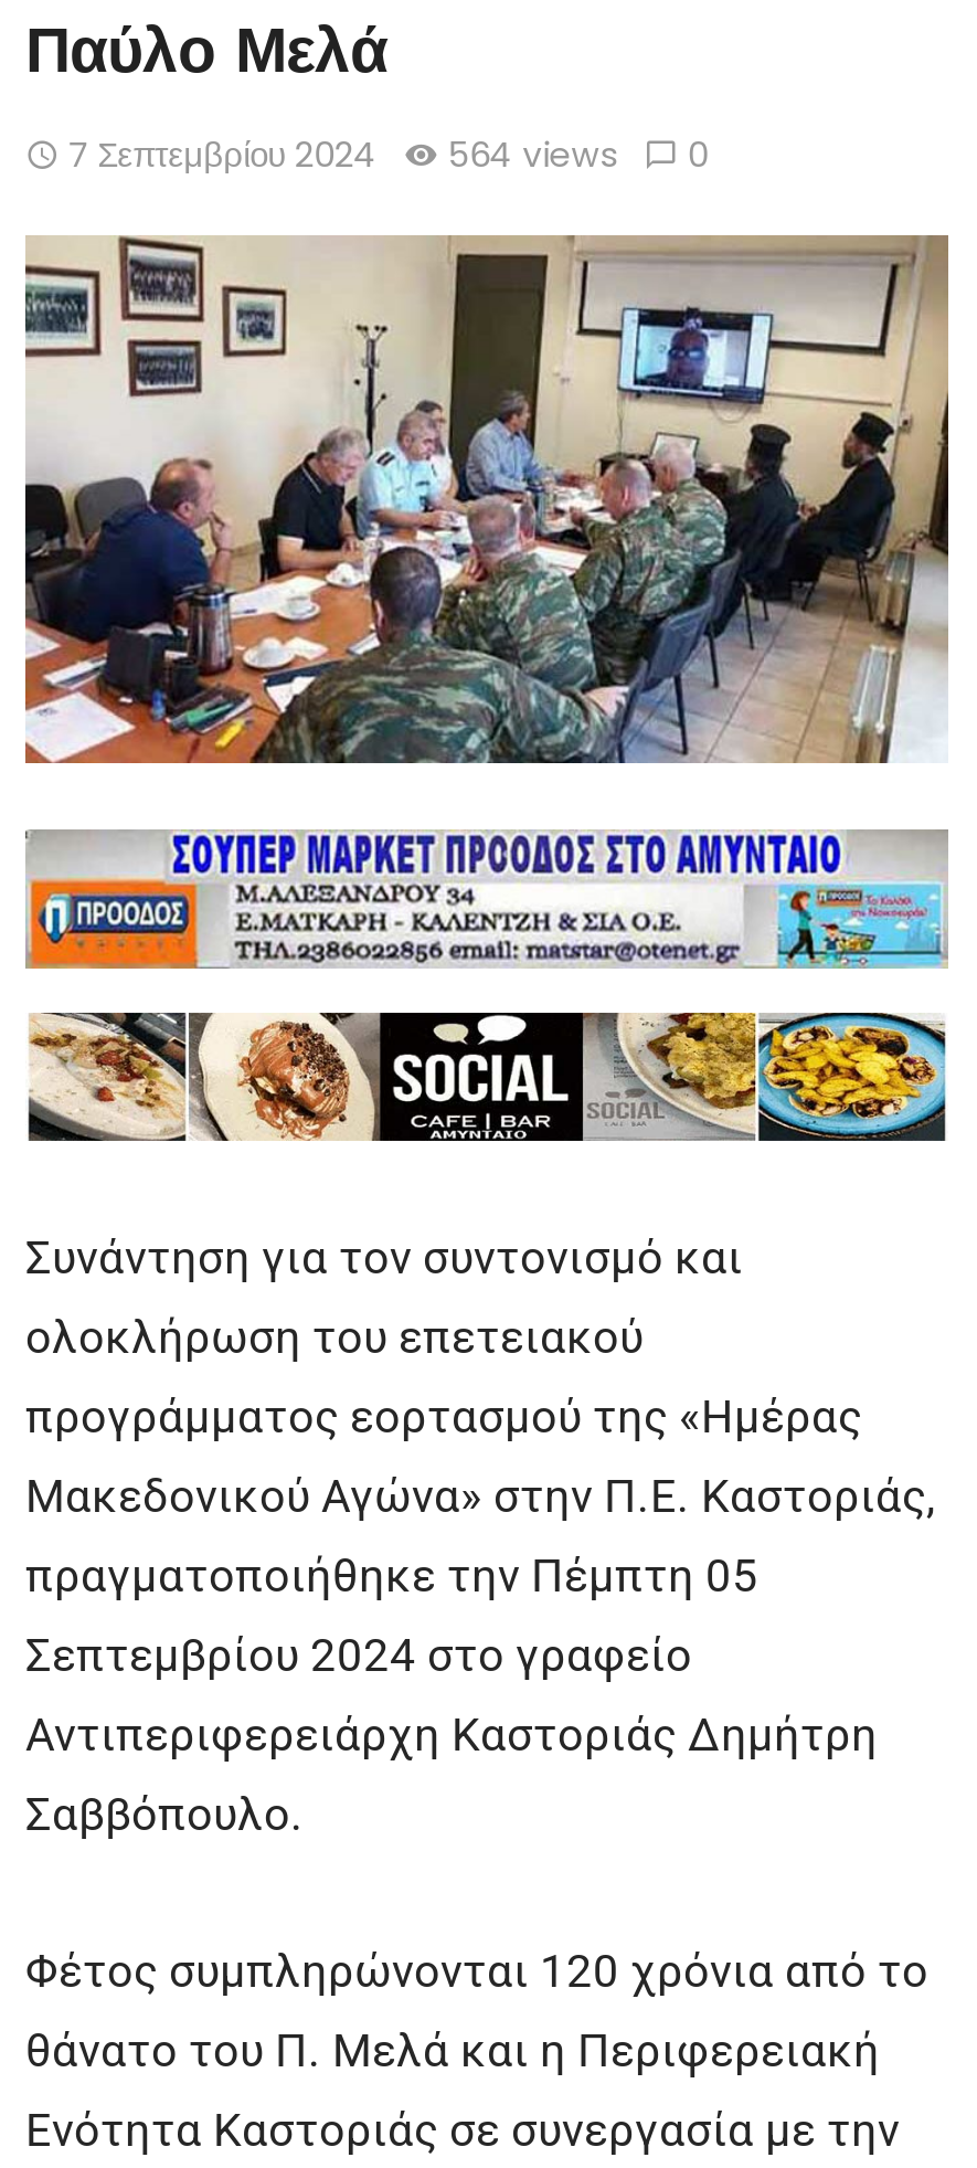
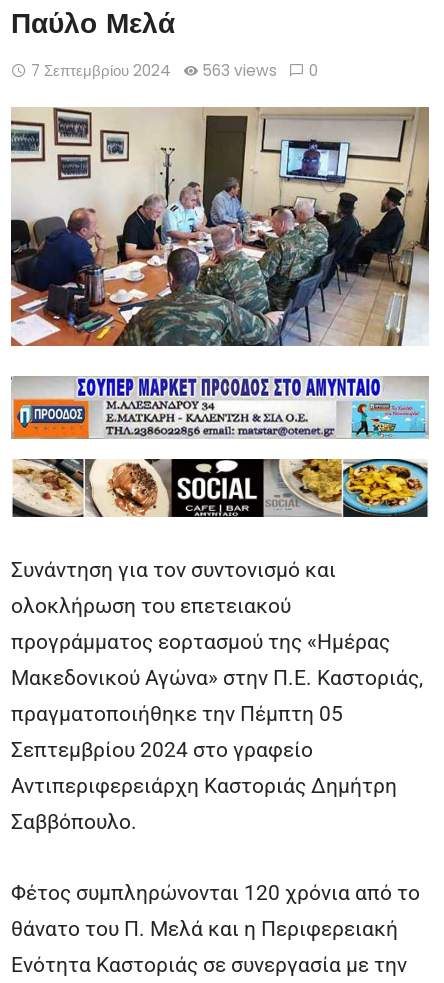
- 7 Σεπτεμβρίου 2024 564 views 0
+ 7 Σεπτεμβρίου 2024 563 views 0
